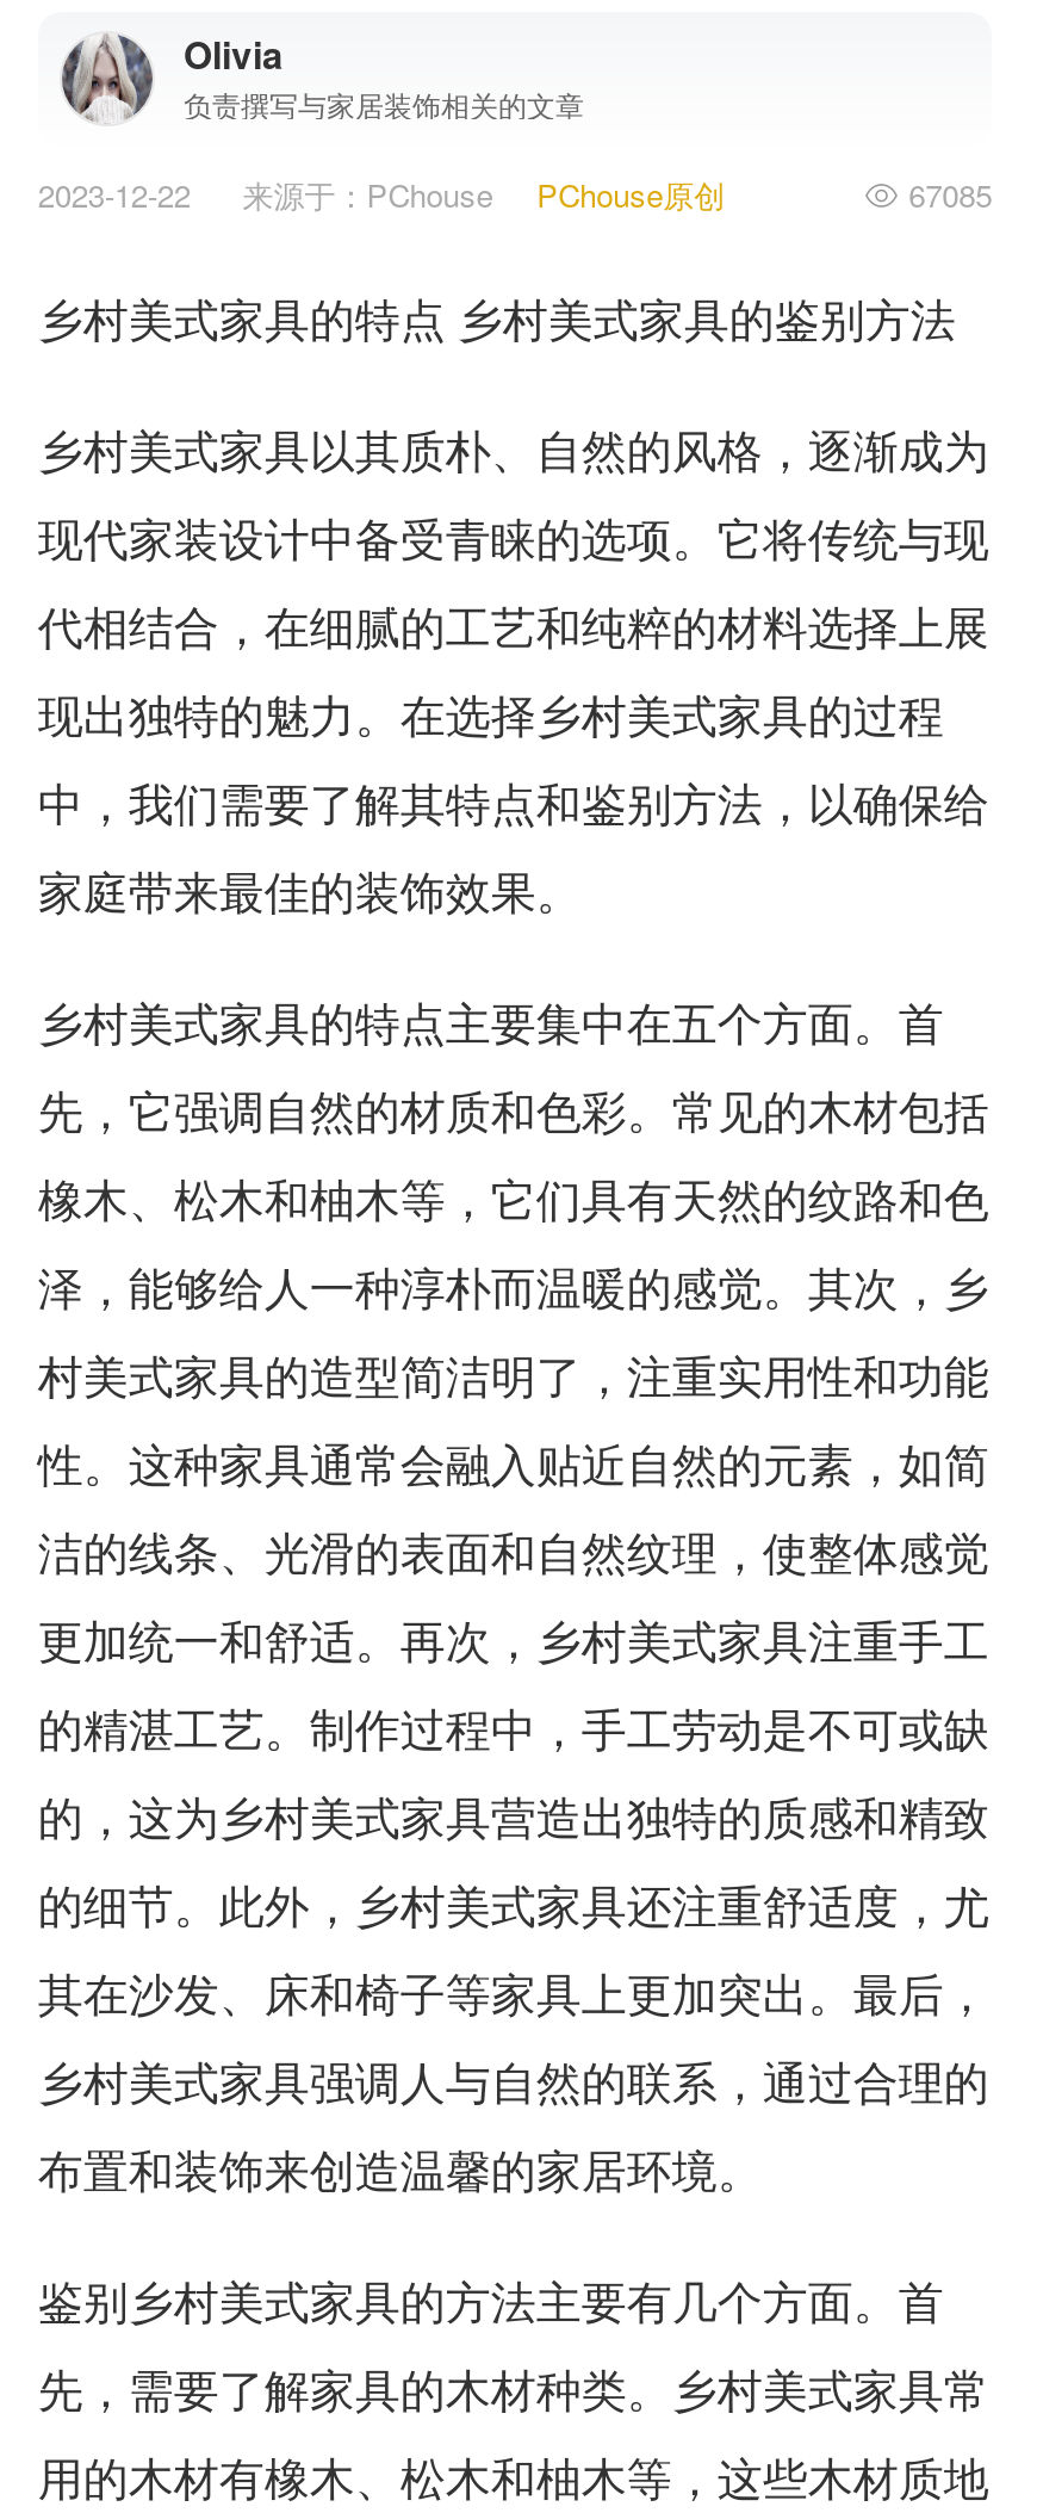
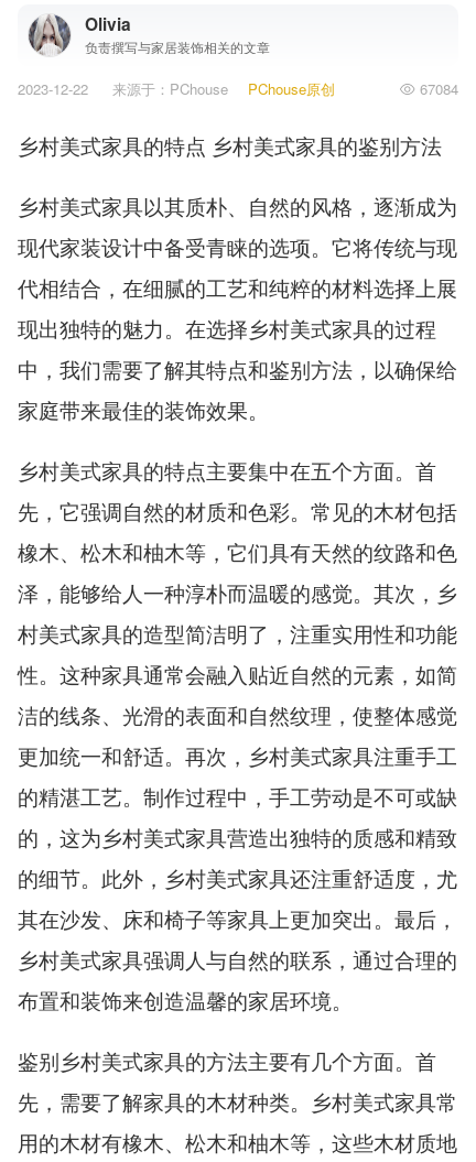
- 67085
+ 67084
